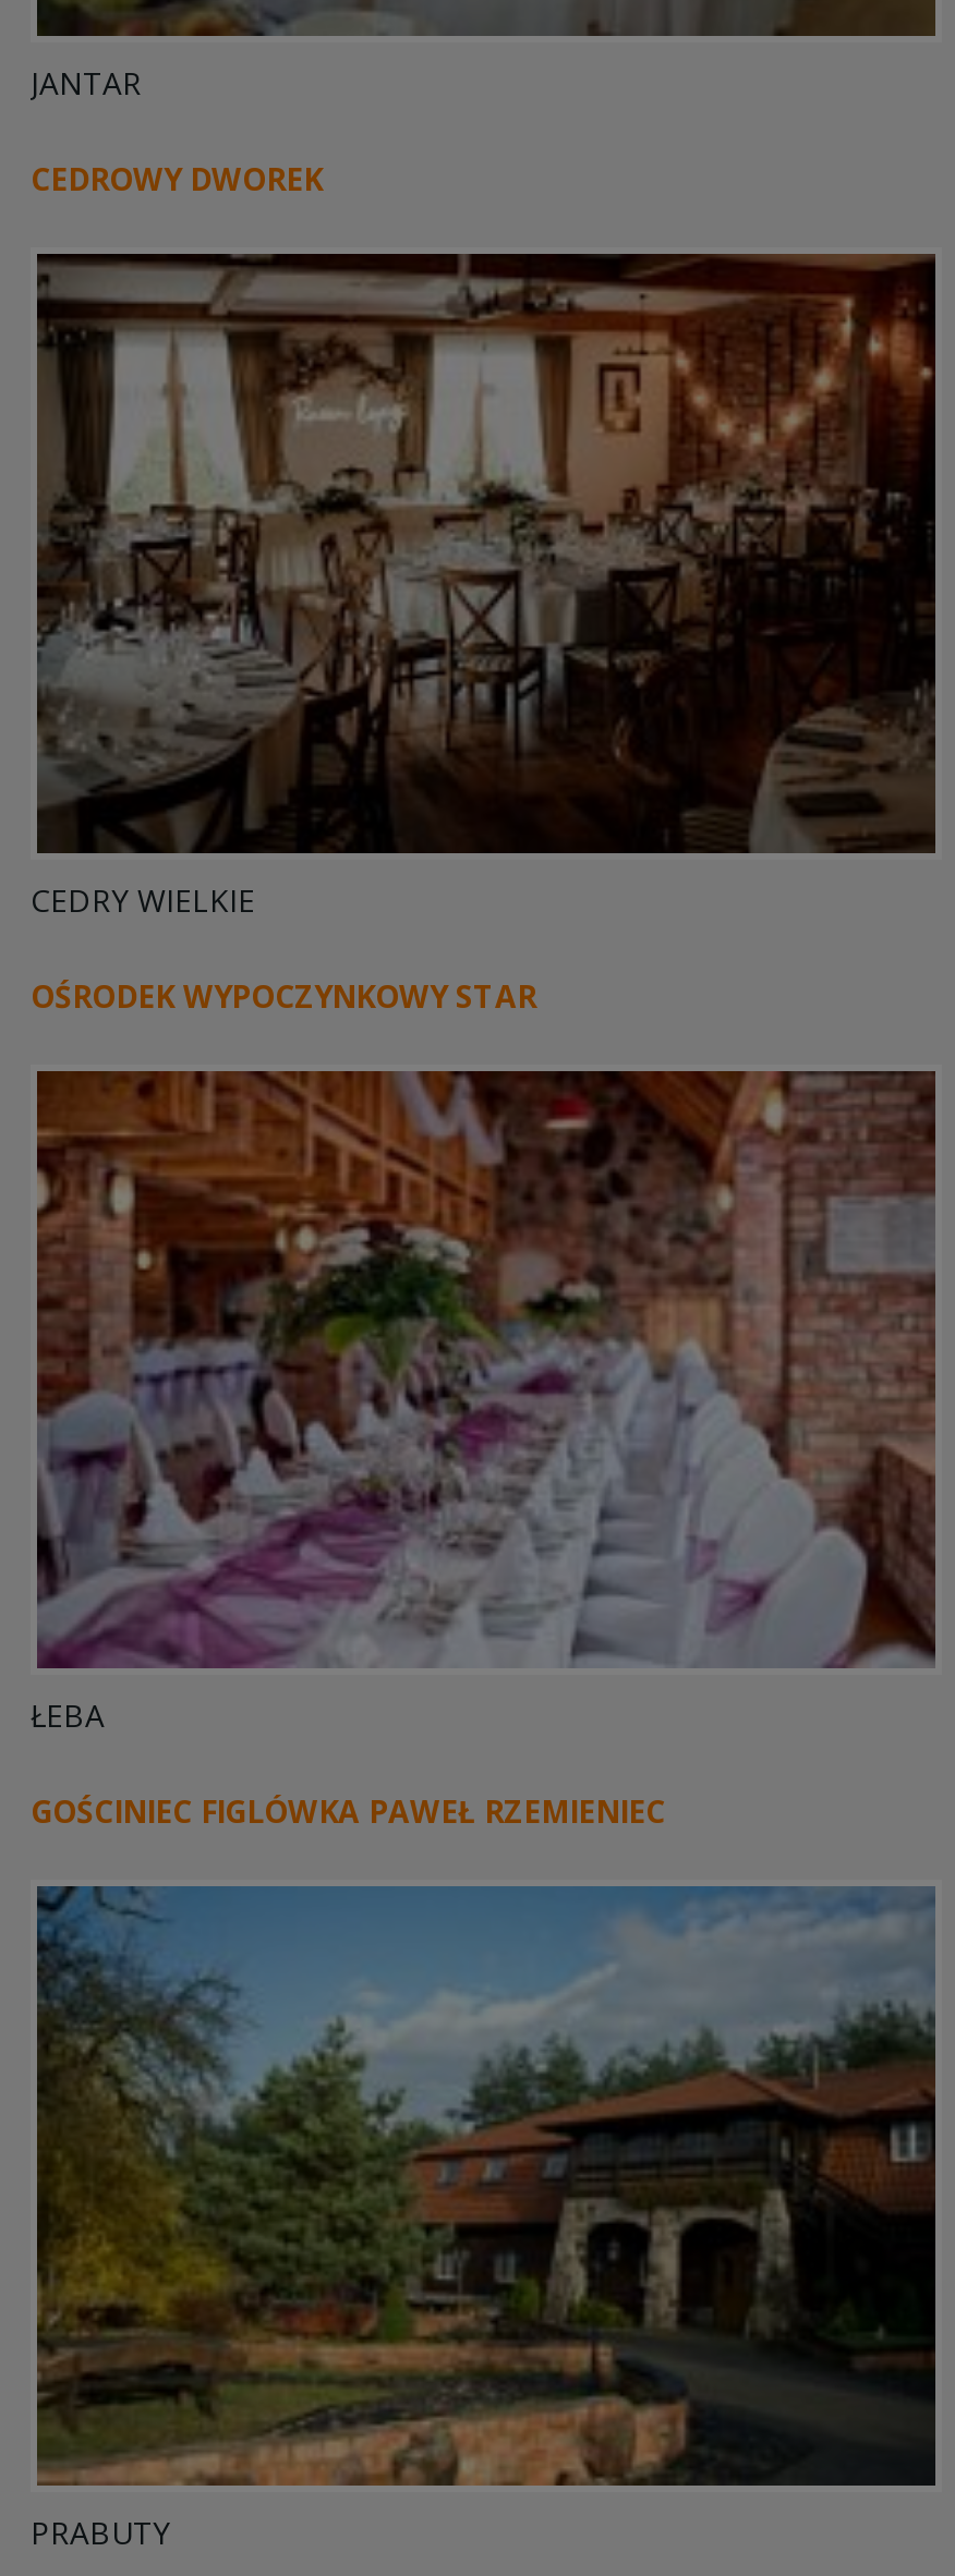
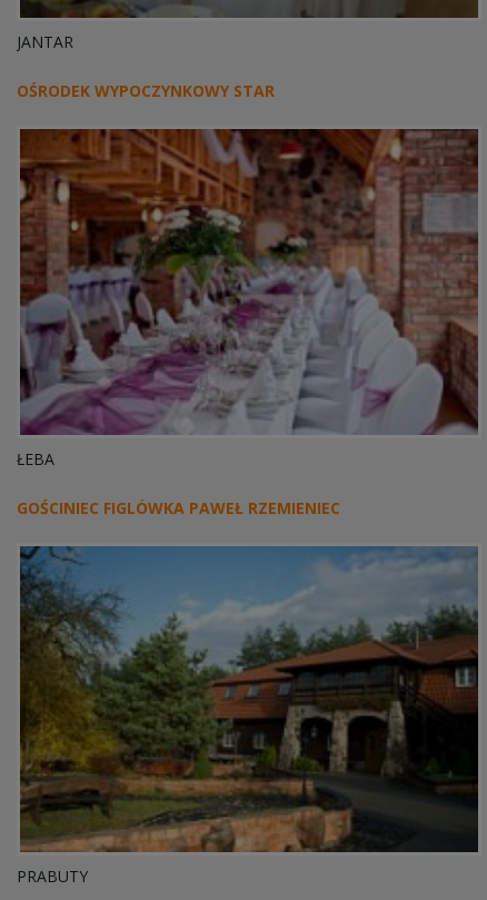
- CEDROWY DWOREK

- [image]
- CEDRY WIELKIE
